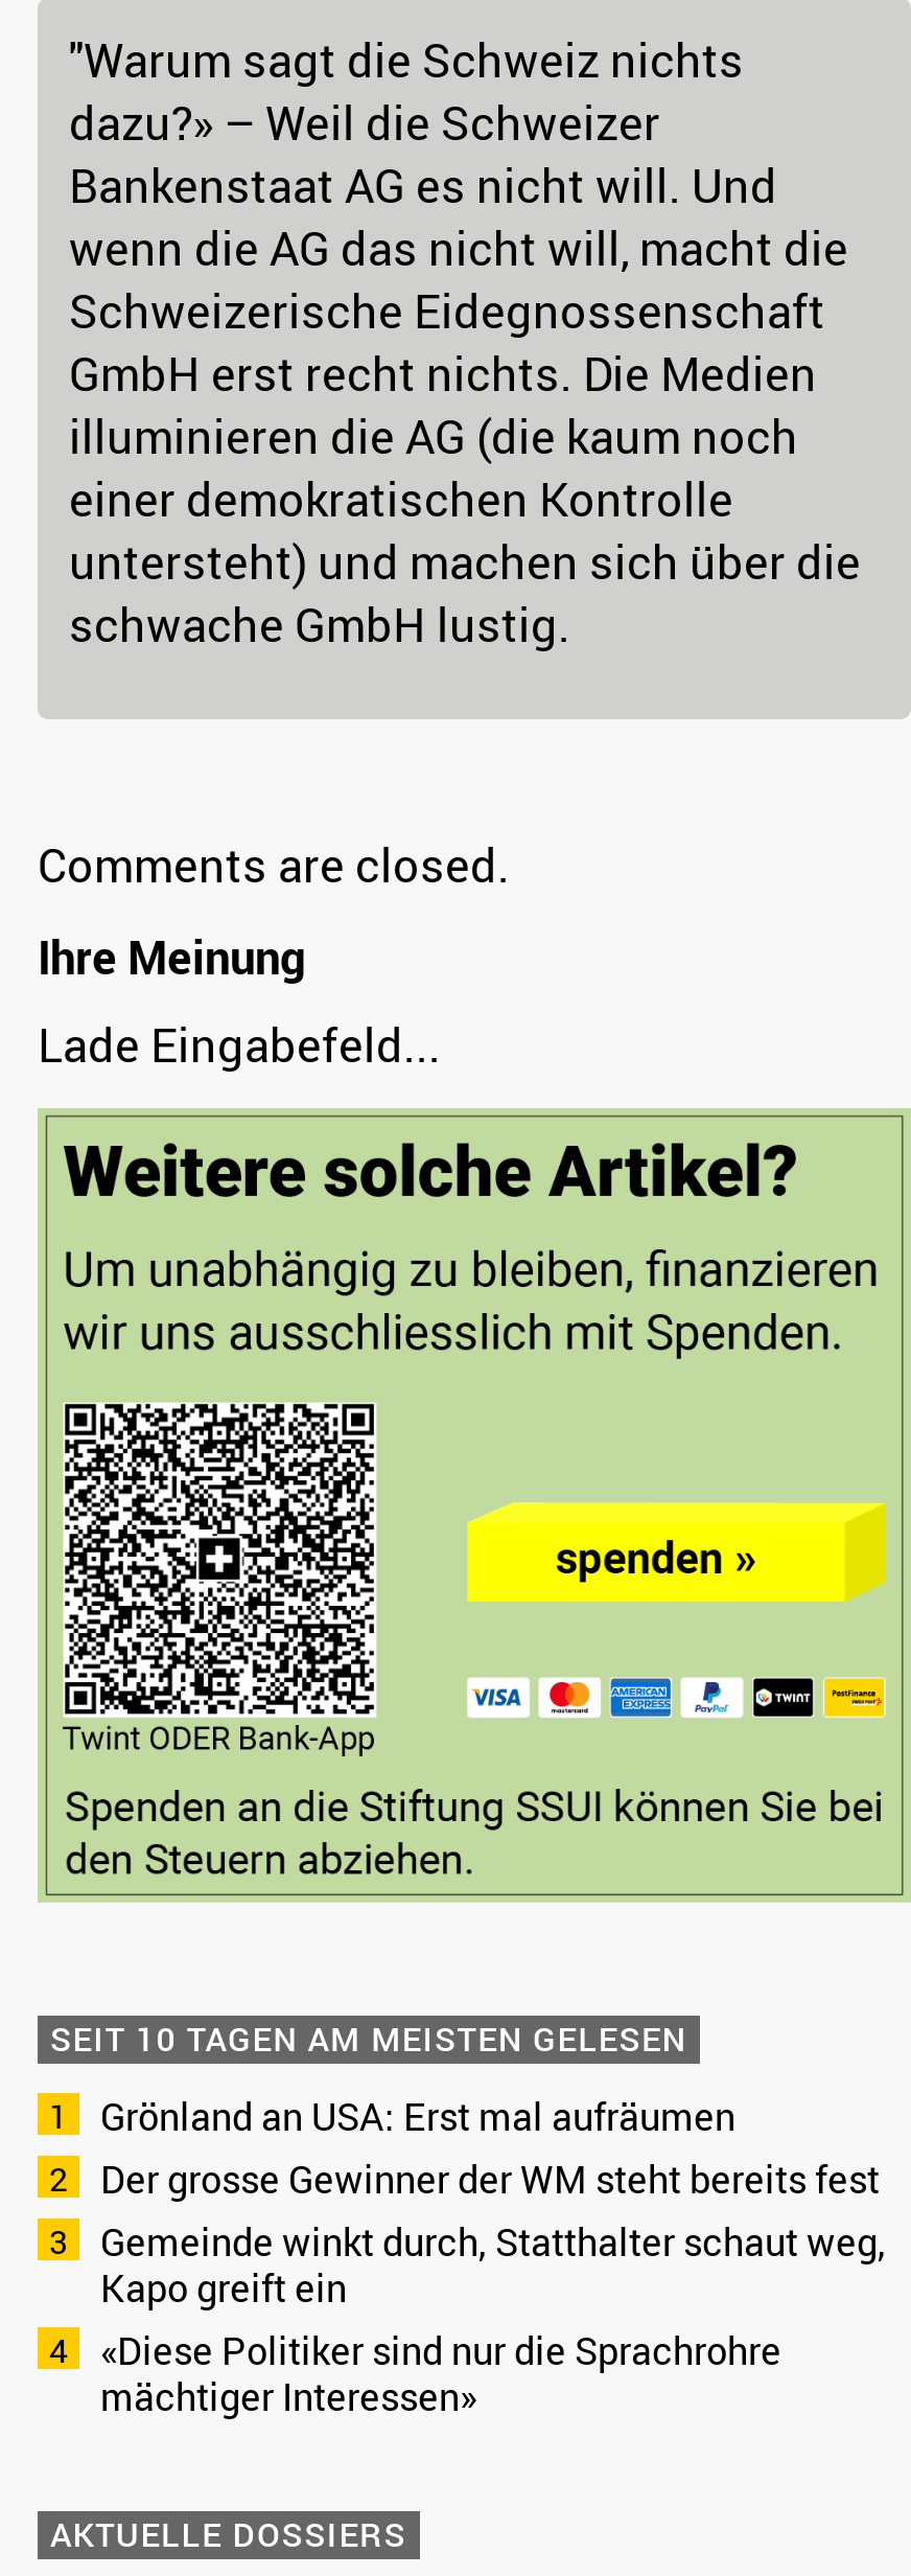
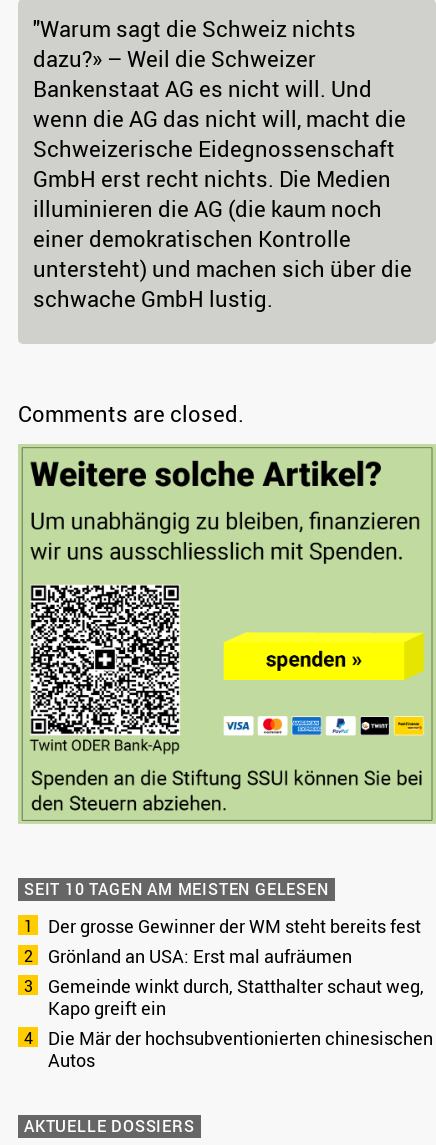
- Ihre Meinung
- Lade Eingabefeld...

moved down: Grönland an USA: Erst mal aufräumen

moved up: Der grosse Gewinner der WM steht bereits fest

- «Diese Politiker sind nur die Sprachrohre
- mächtiger Interessen»
+ Die Mär der hochsubventionierten chinesischen
+ Autos
